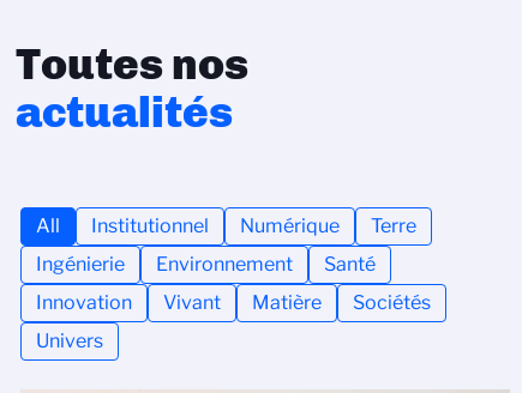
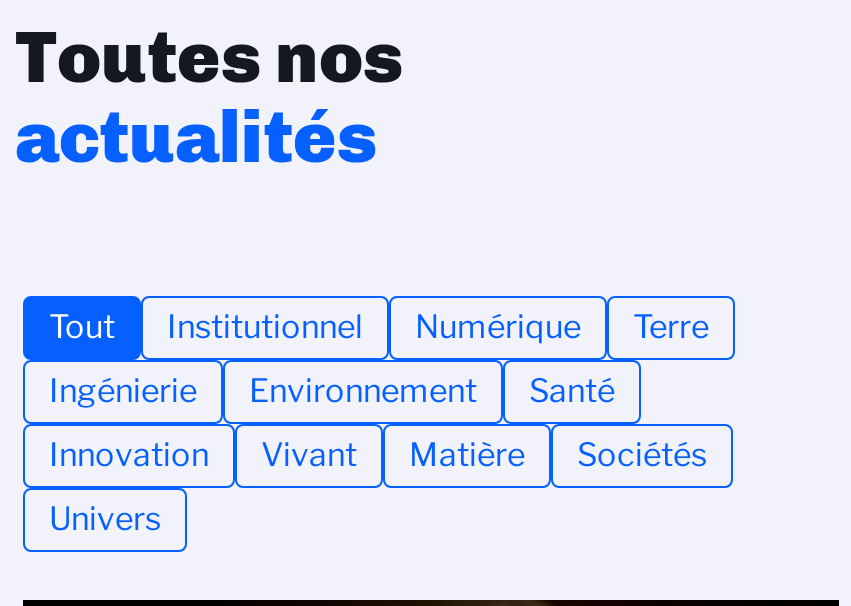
- All
+ Tout
